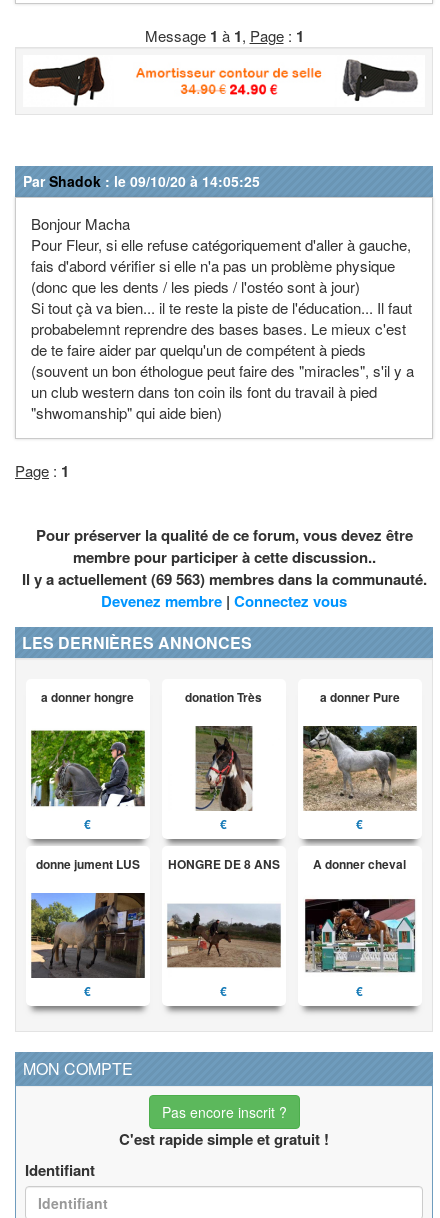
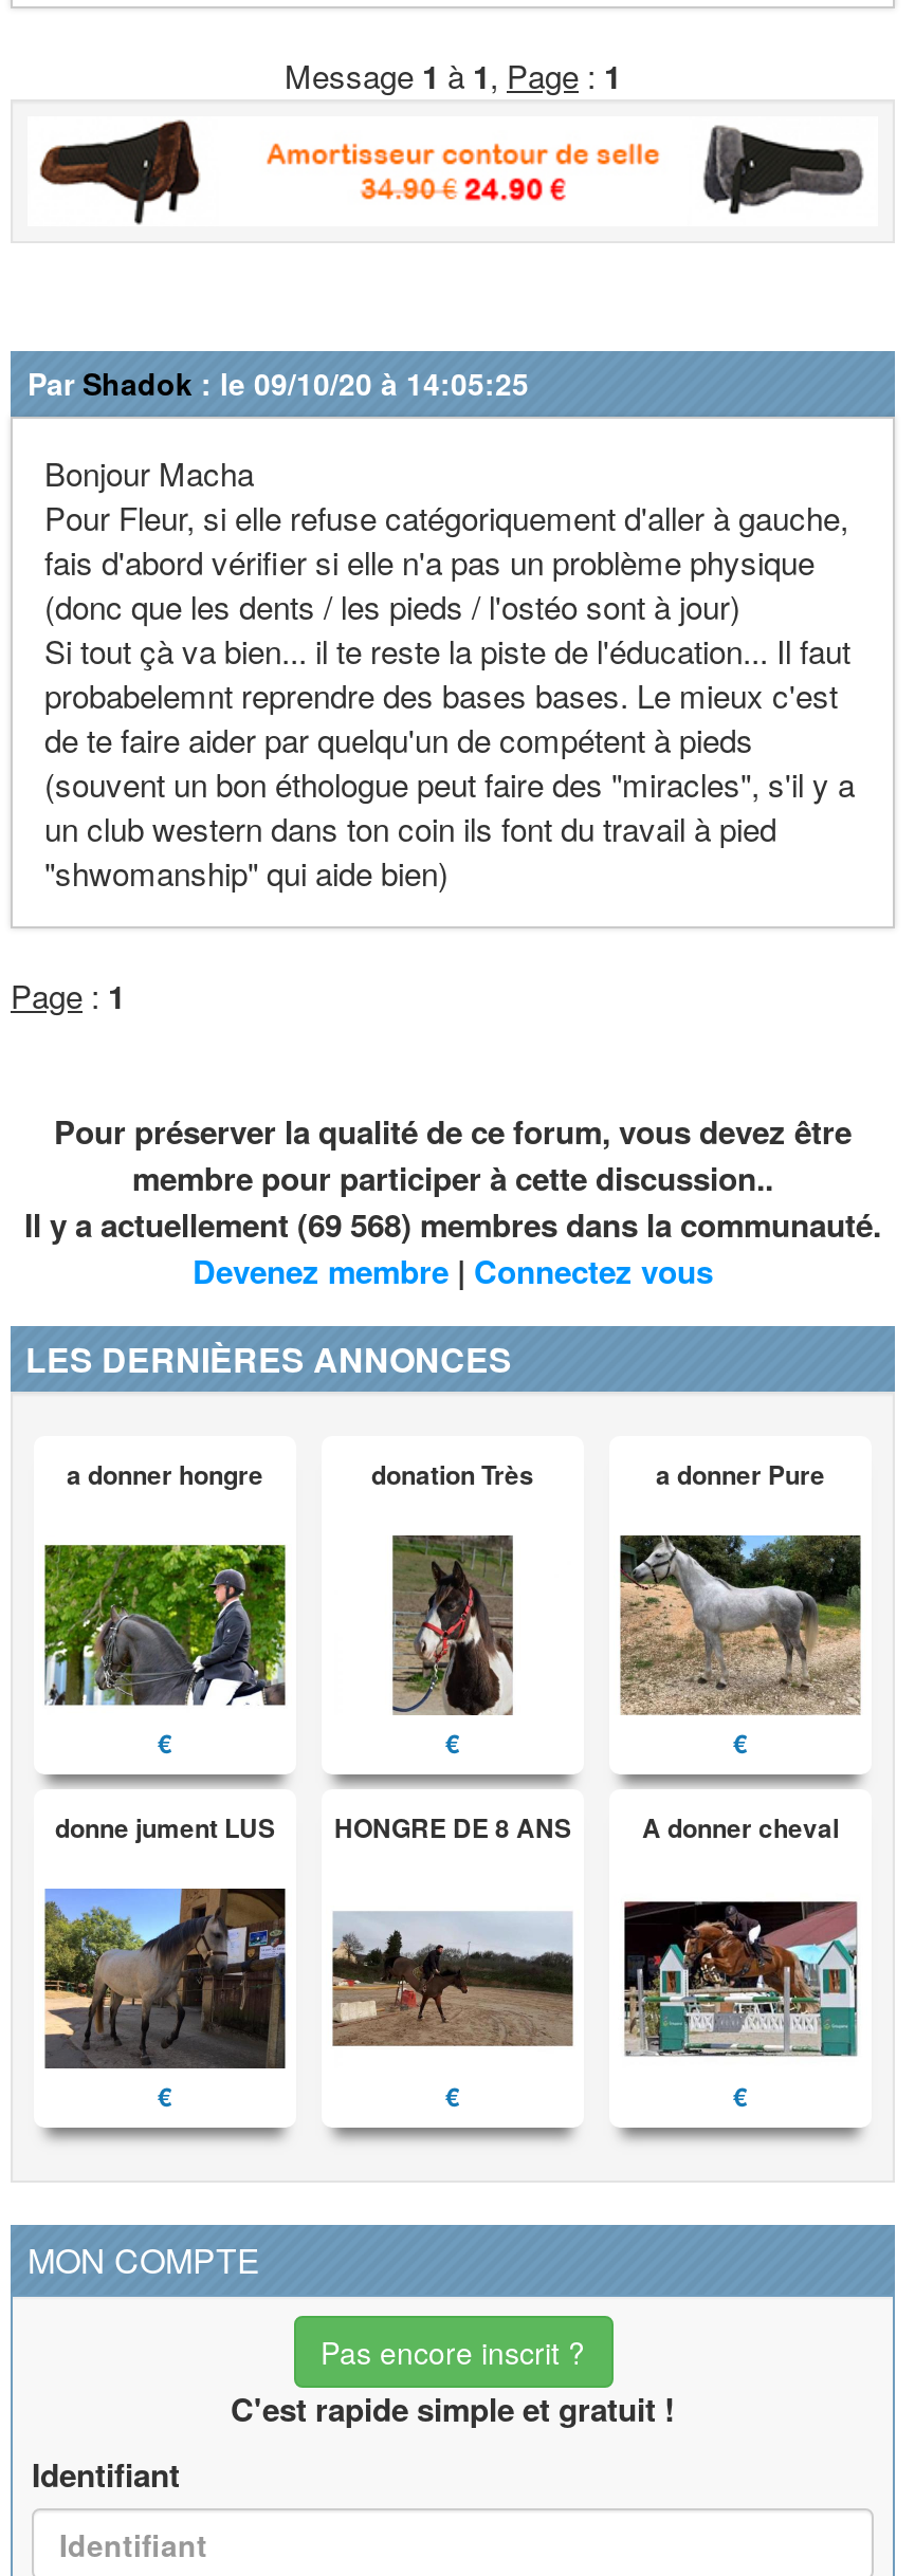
- Il y a actuellement (69 563) membres dans la communauté.
+ Il y a actuellement (69 568) membres dans la communauté.
